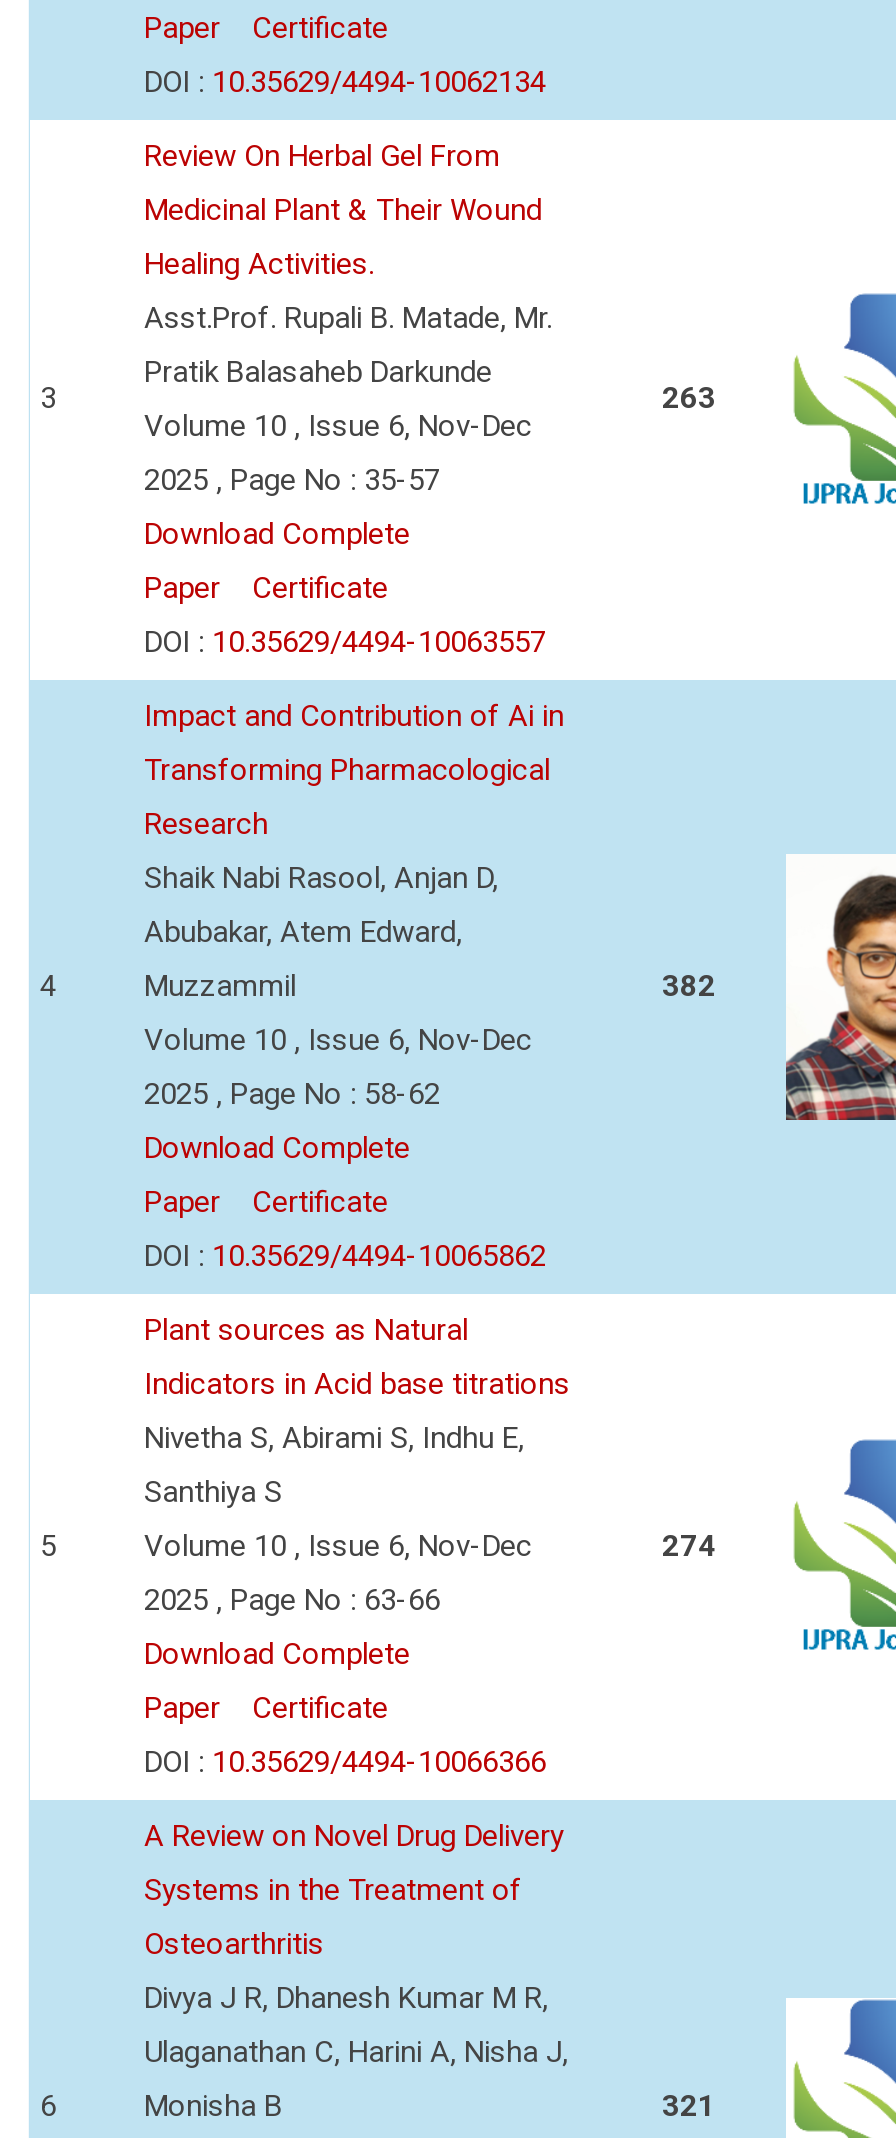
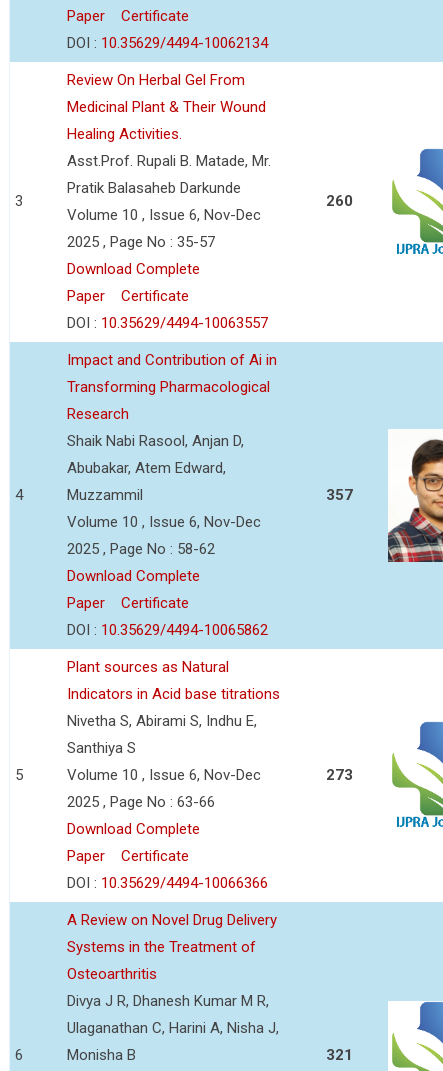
- 263
+ 260

- 382
+ 357

- 274
+ 273
